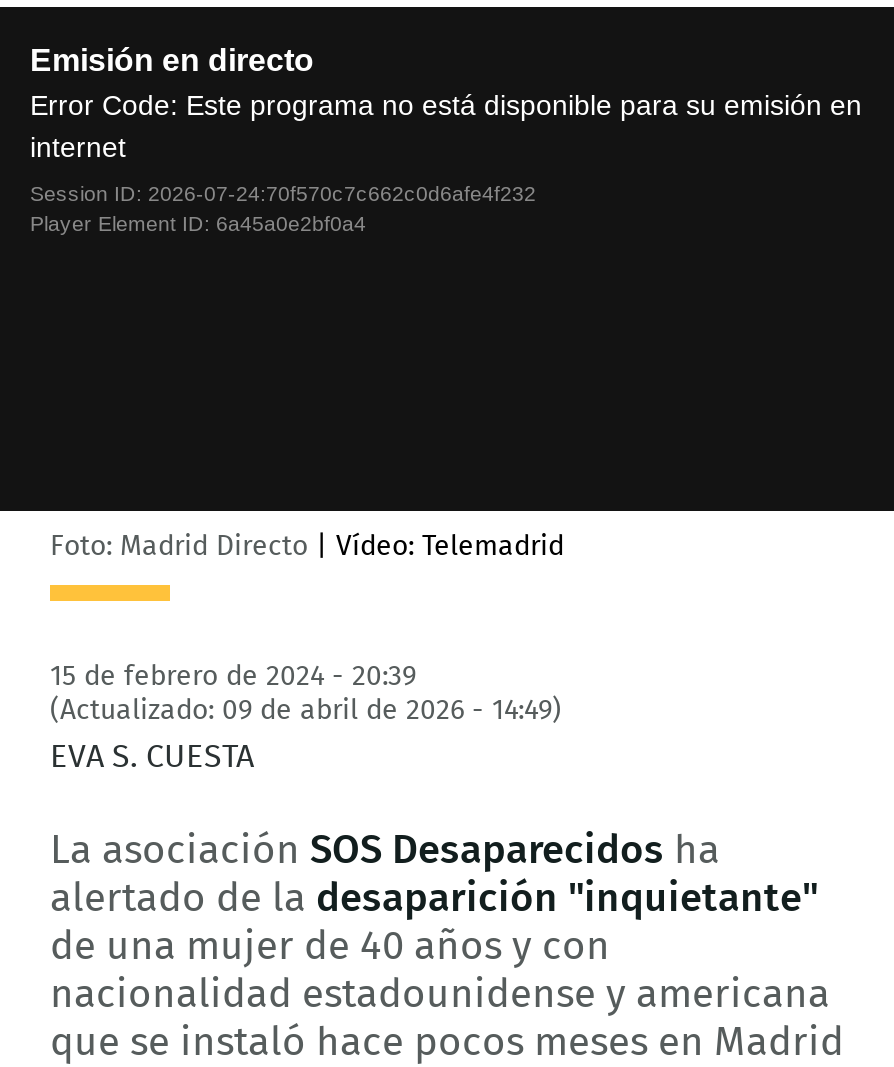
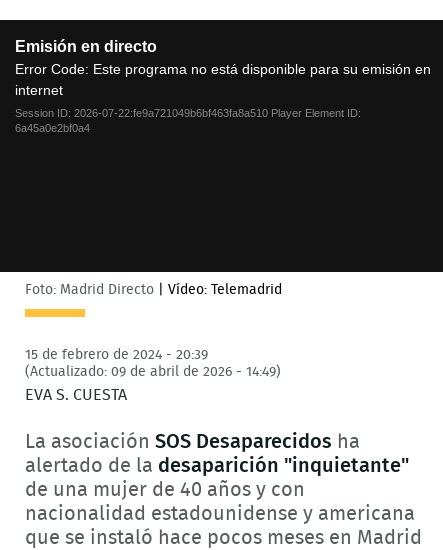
- Session ID: 2026-07-24:70f570c7c662c0d6afe4f232
- Player Element ID: 6a45a0e2bf0a4
+ Session ID: 2026-07-22:fe9a721049b6bf463fa8a510 Player Element ID:
+ 6a45a0e2bf0a4
